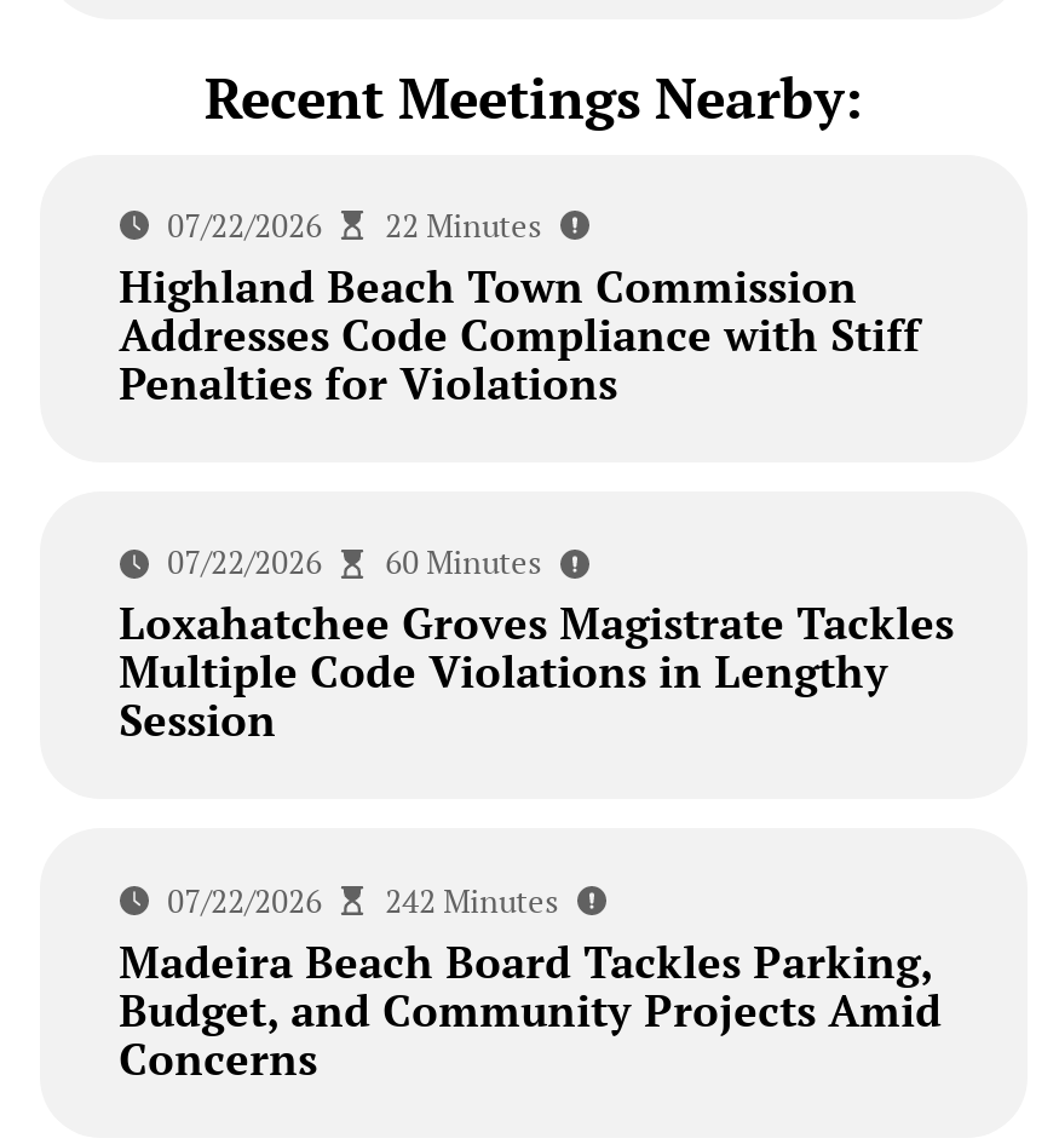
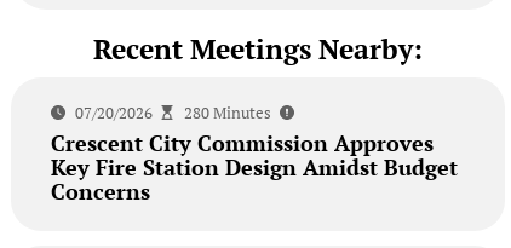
- 07/22/2026
- 22 Minutes
- Highland Beach Town Commission
- Addresses Code Compliance with Stiff
- Penalties for Violations
- 07/22/2026
- 60 Minutes
- Loxahatchee Groves Magistrate Tackles
- Multiple Code Violations in Lengthy
- Session
- 07/22/2026
- 242 Minutes
- Madeira Beach Board Tackles Parking,
- Budget, and Community Projects Amid
+ 07/20/2026
+ 280 Minutes
+ Crescent City Commission Approves
+ Key Fire Station Design Amidst Budget
